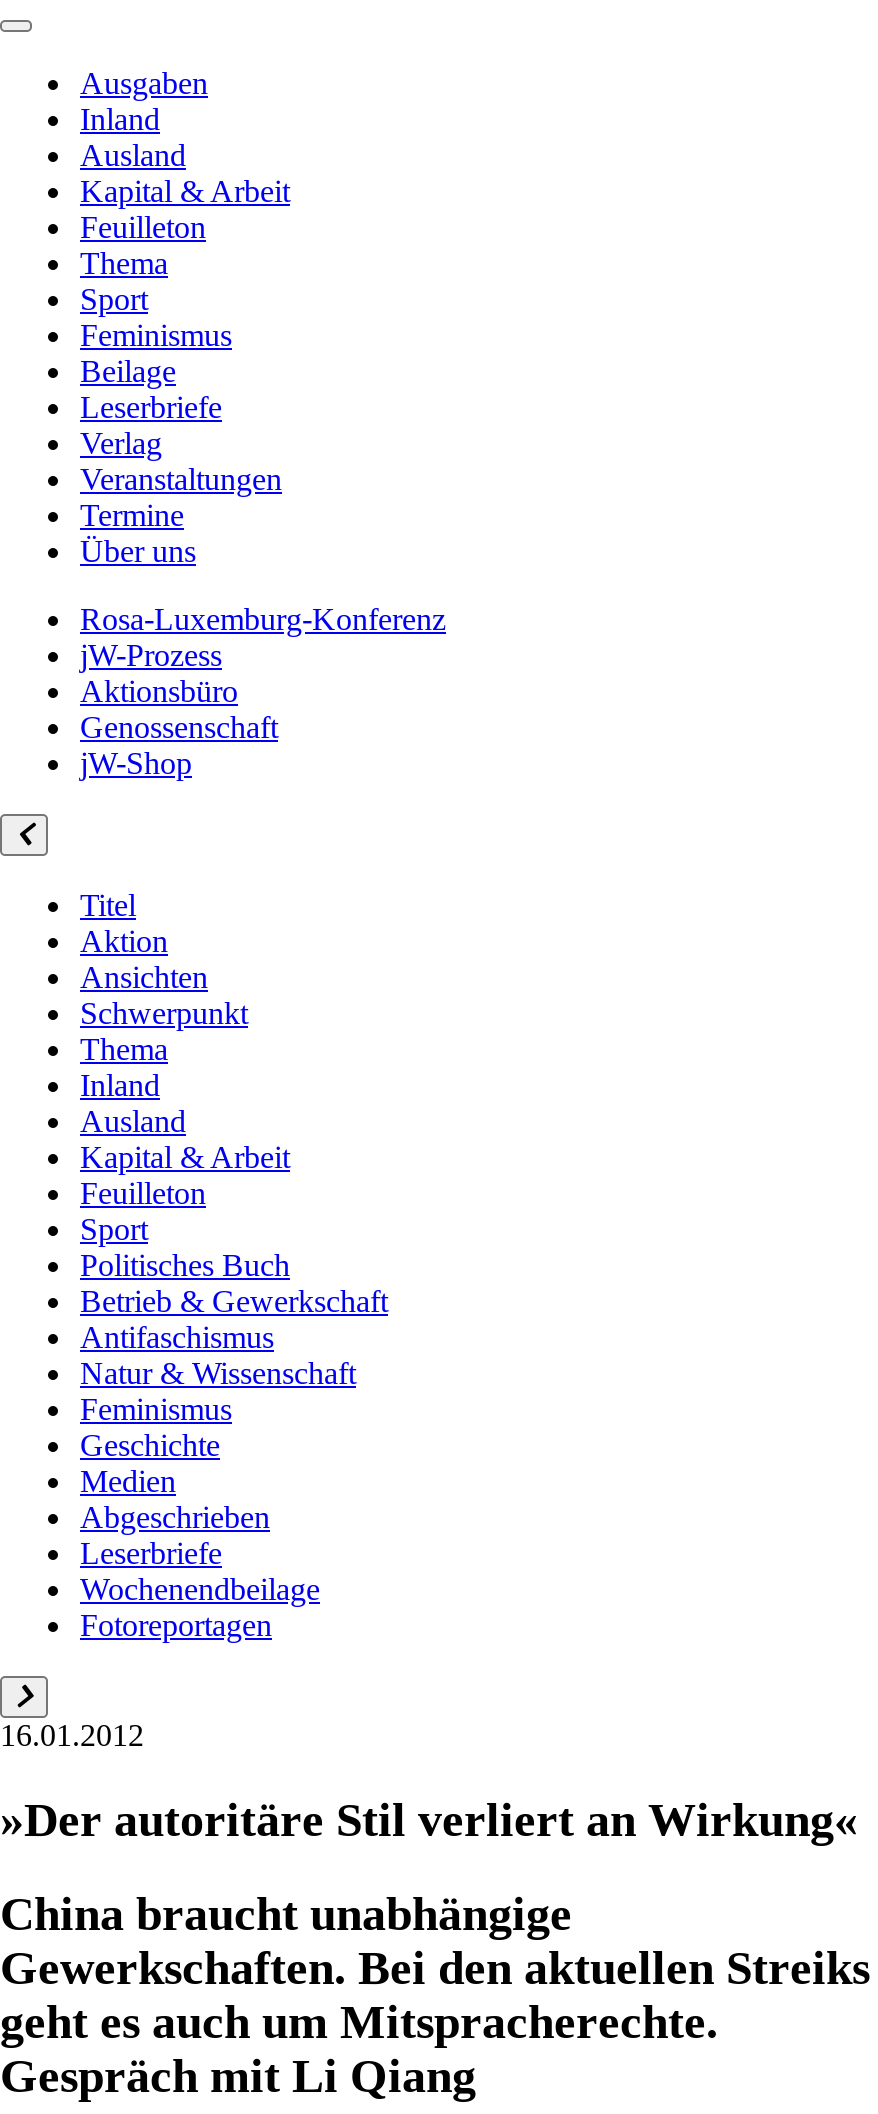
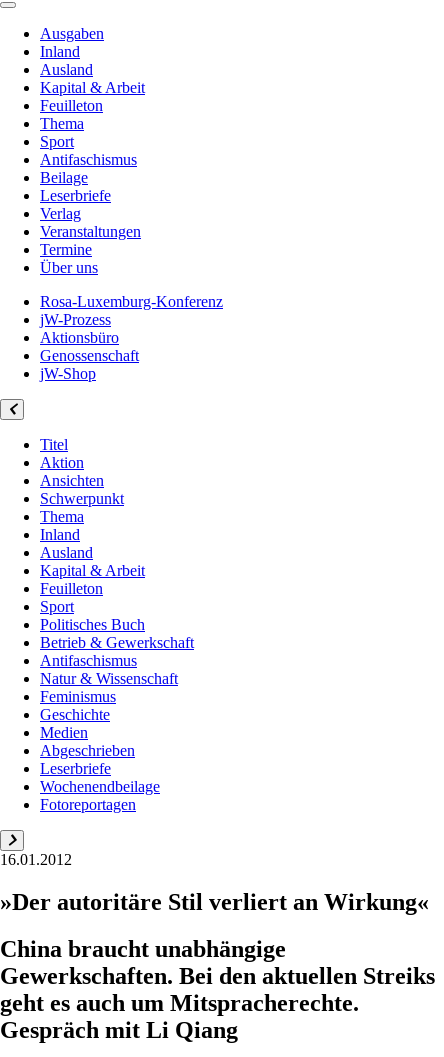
- Feminismus
+ Antifaschismus
